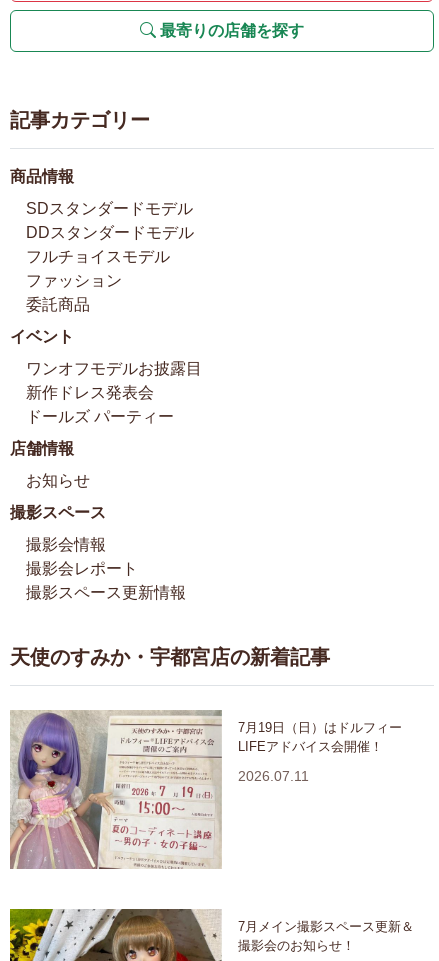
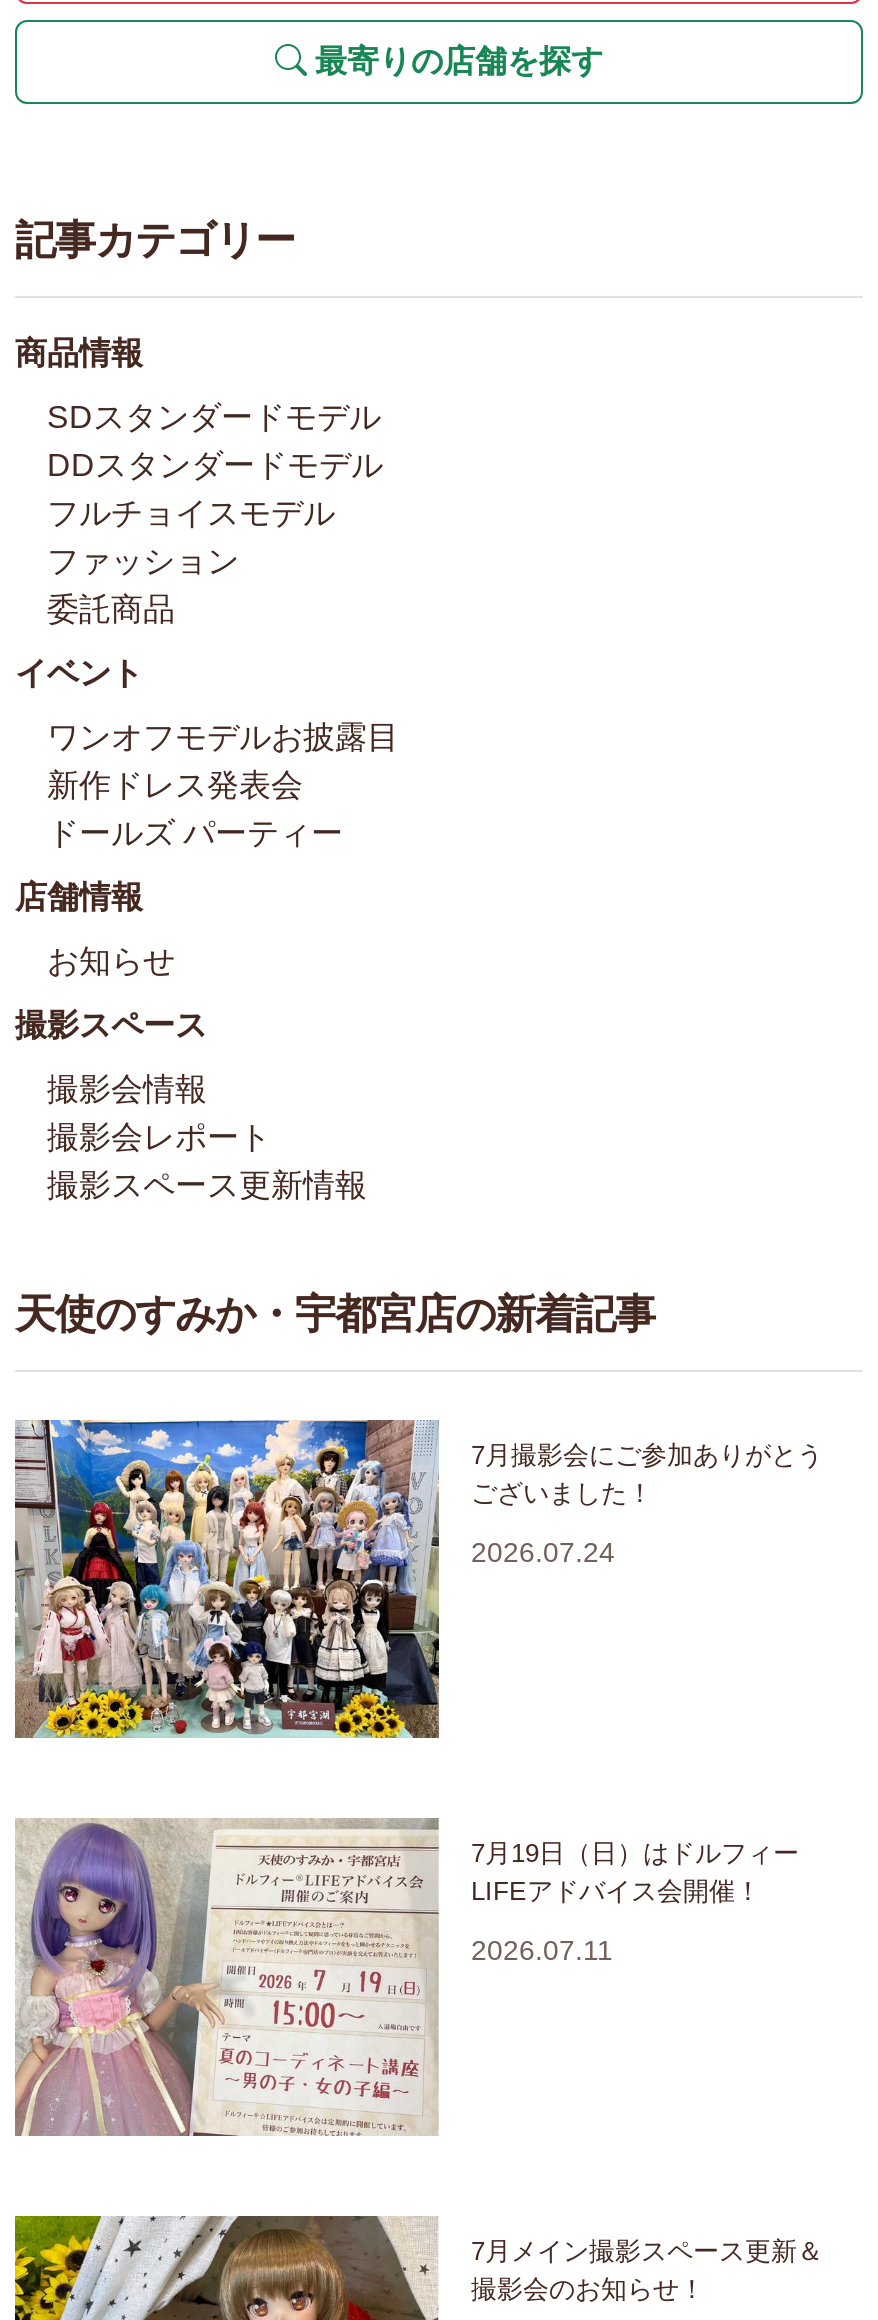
+ [image]
+ 7月撮影会にご参加ありがとう
+ ございました！
+ 2026.07.24
